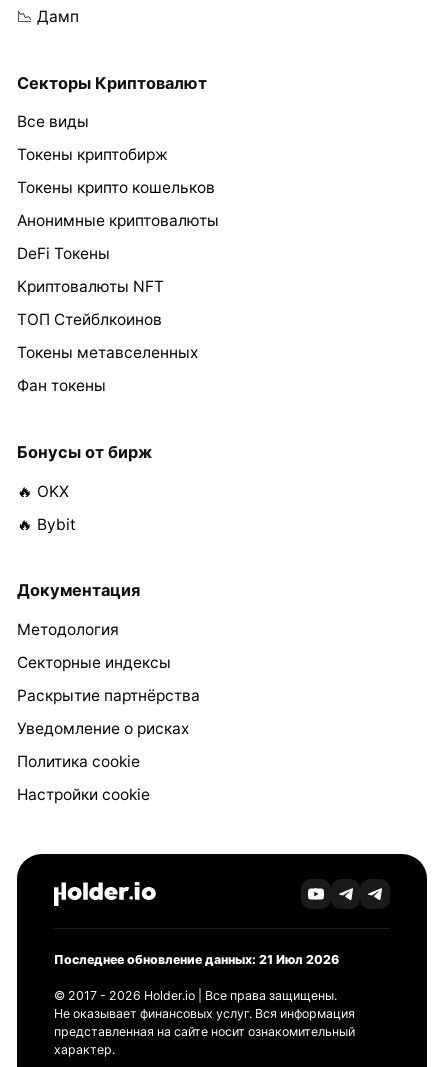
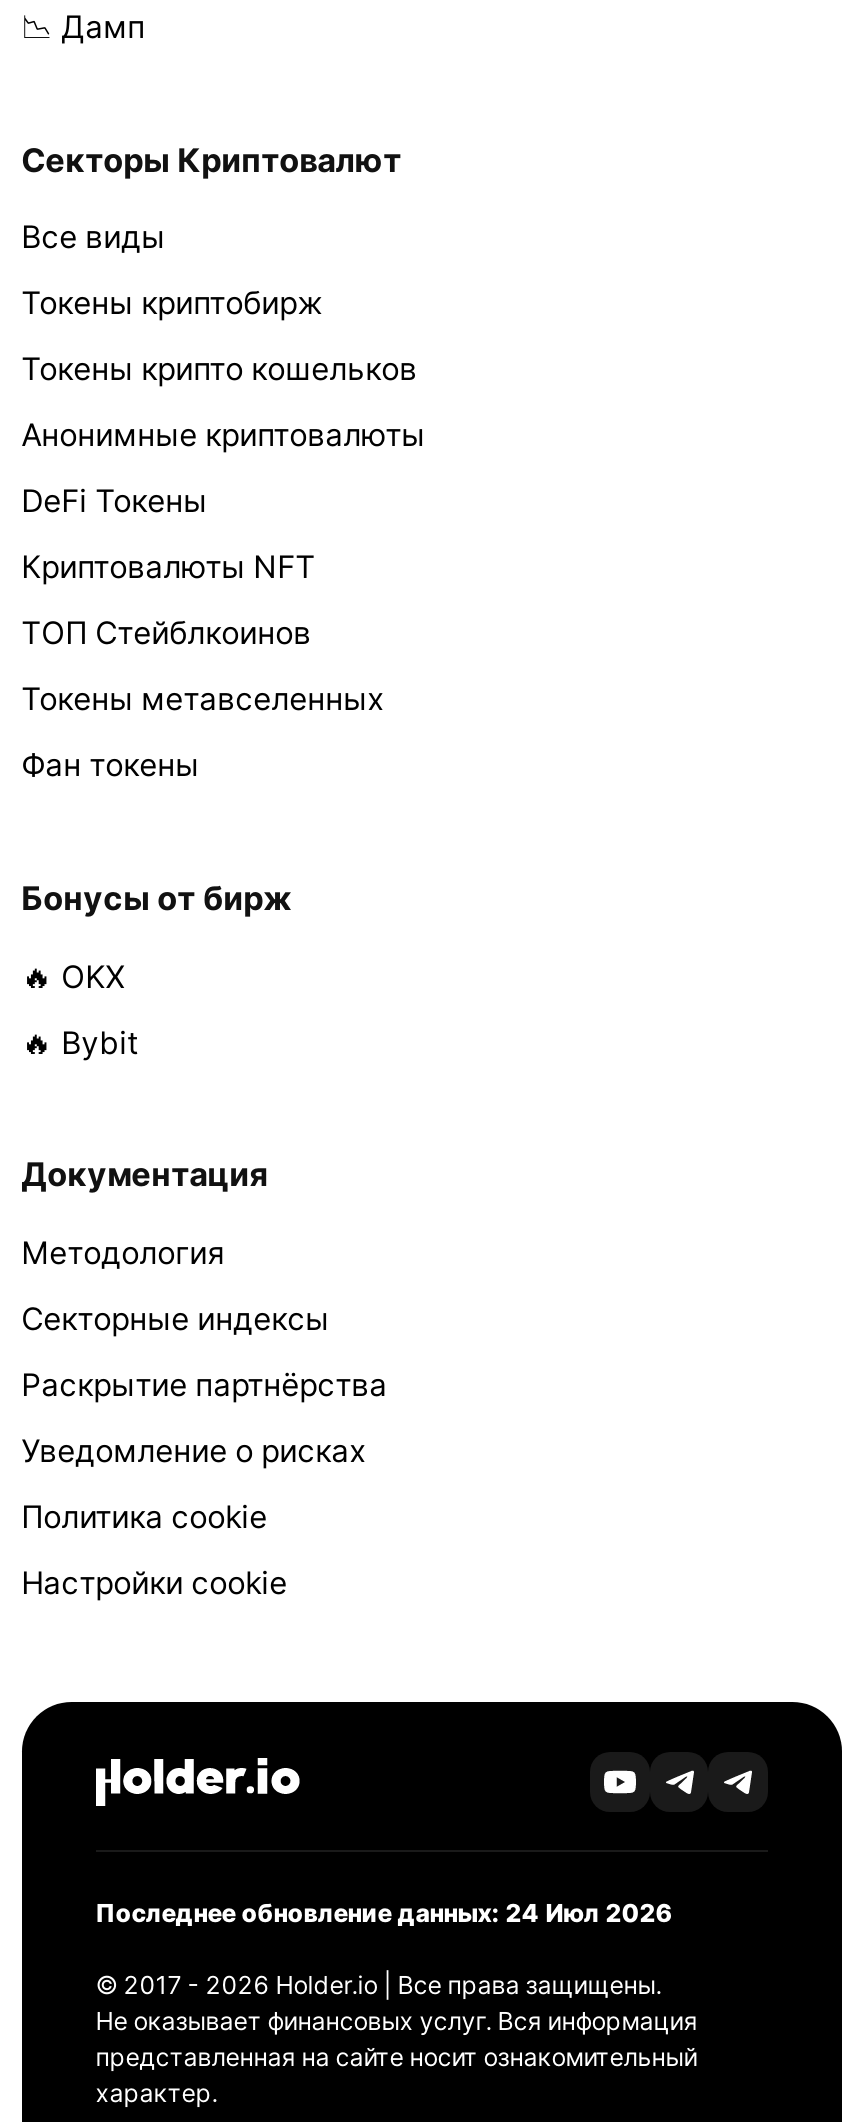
- Последнее обновление данных: 21 Июл 2026
+ Последнее обновление данных: 24 Июл 2026
